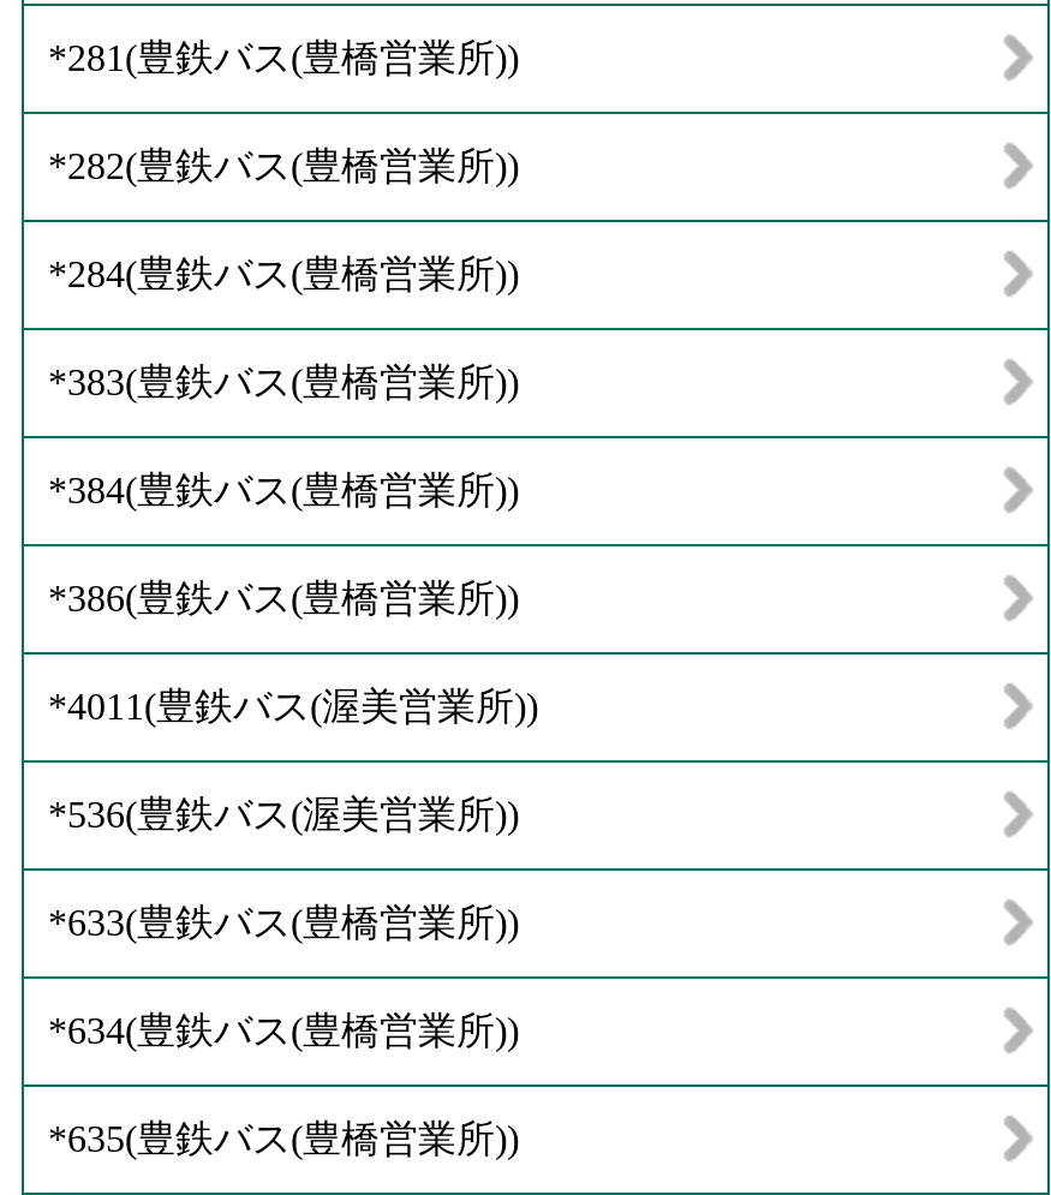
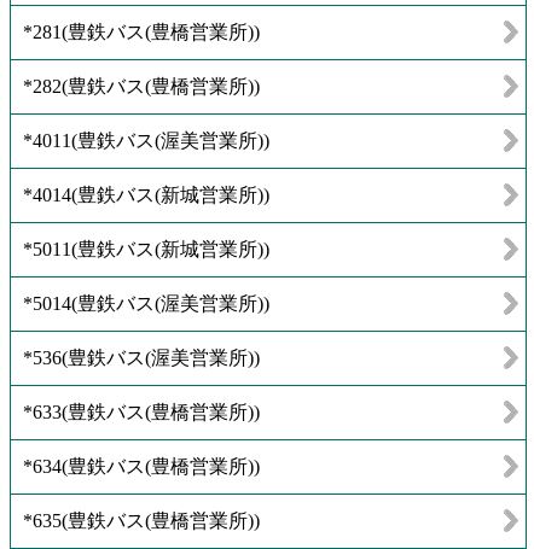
- *284(豊鉄バス(豊橋営業所))
- *383(豊鉄バス(豊橋営業所))
- *384(豊鉄バス(豊橋営業所))
- *386(豊鉄バス(豊橋営業所))

moved up: *4011 (豊鉄バス(渥美営業所))

+ *4014(豊鉄バス(新城営業所))
+ *5011 (豊鉄バス(新城営業所))
+ *5014(豊鉄バス(渥美営業所))
